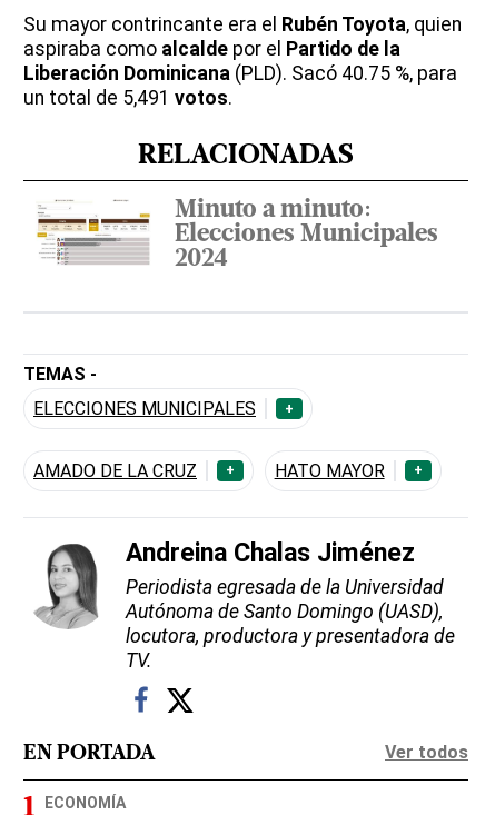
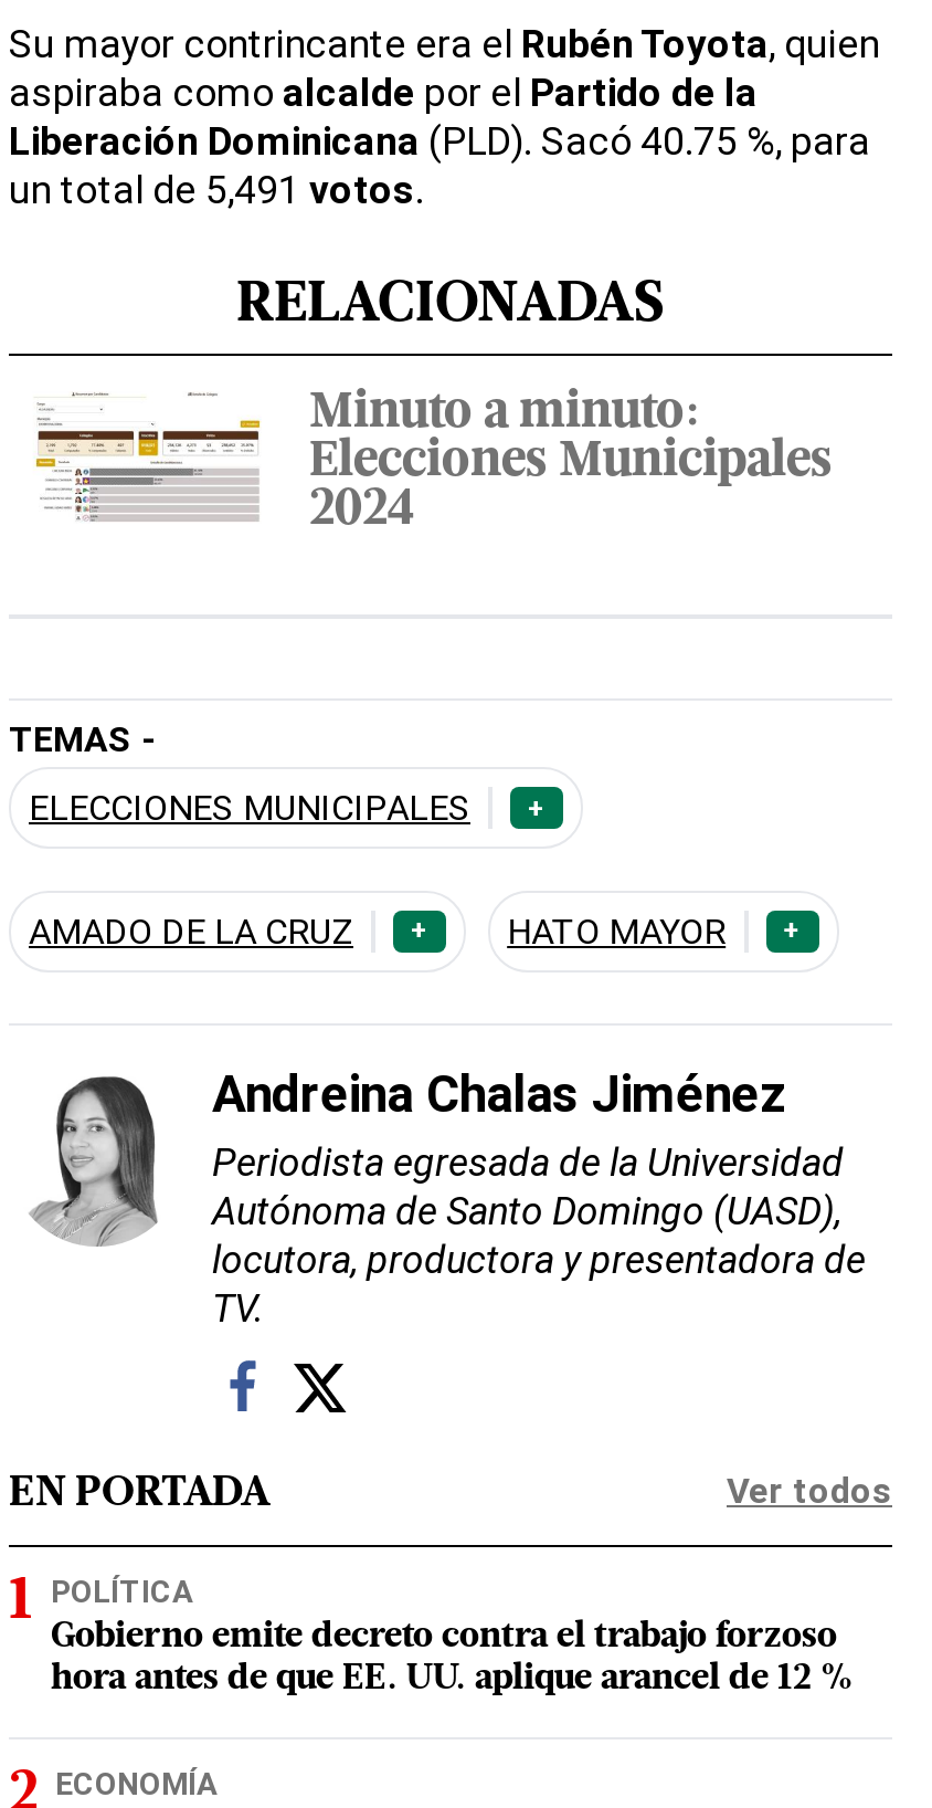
+ POLÍTICA
+ Gobierno emite decreto contra el trabajo forzoso
+ hora antes de que EE. UU. aplique arancel de 12 %
